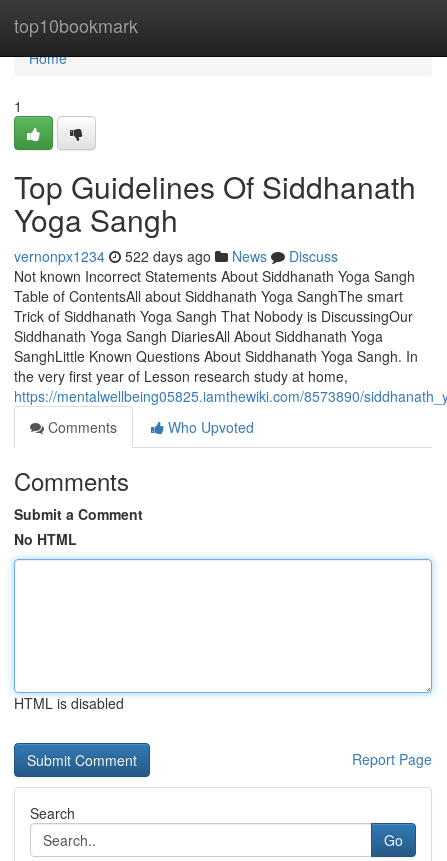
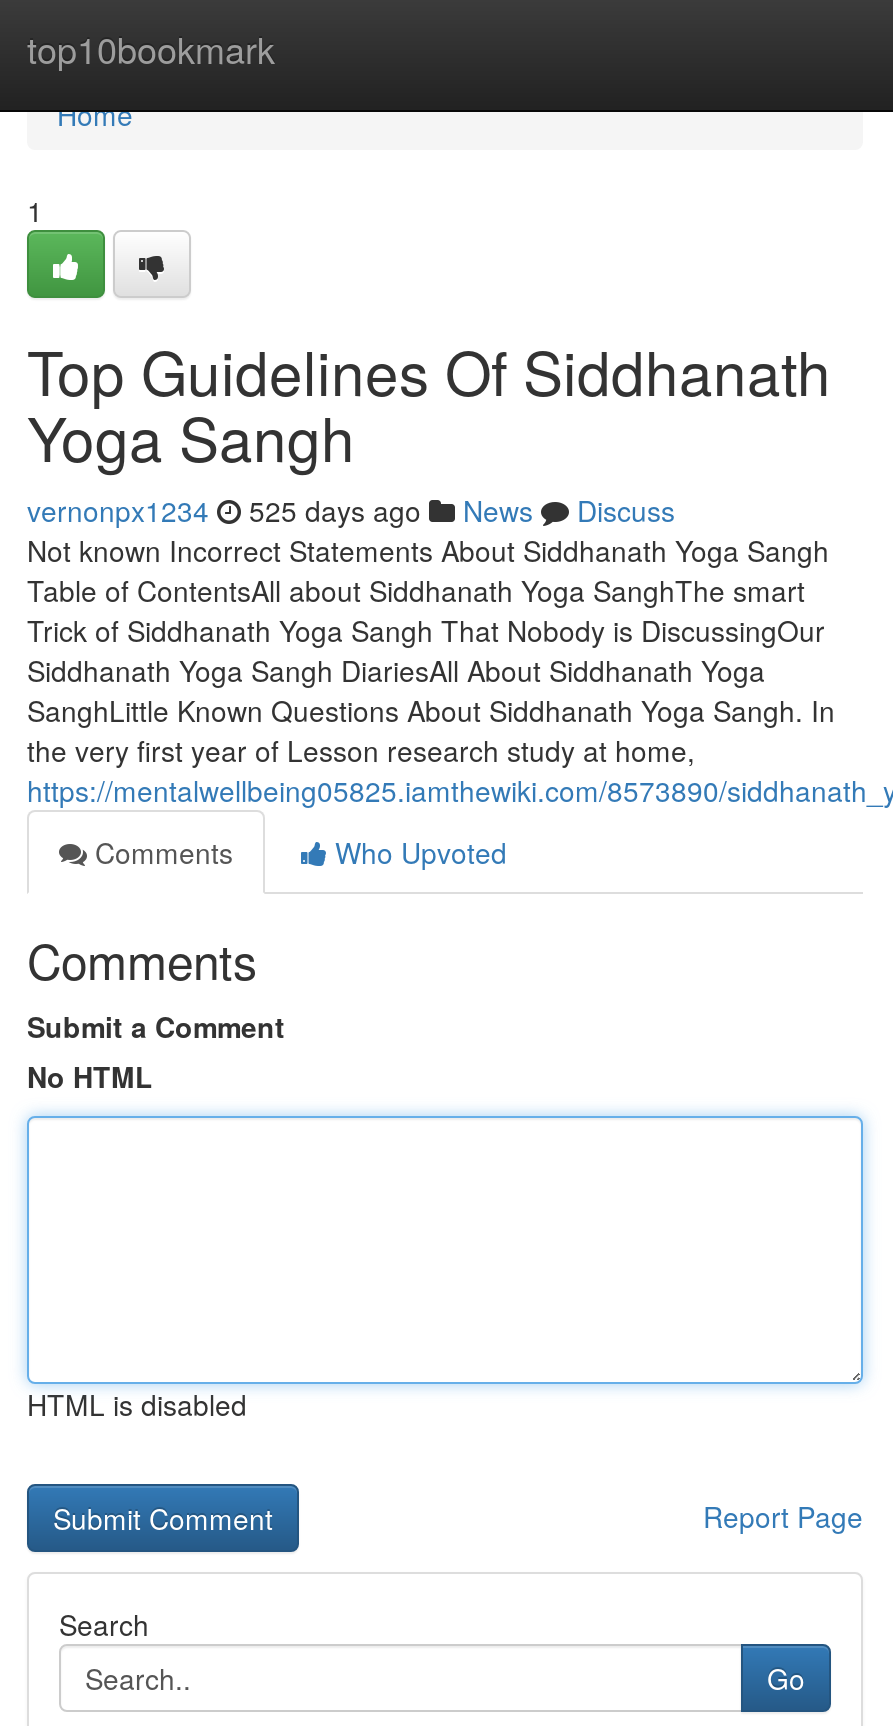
- vernonpx1234 522 days ago News Discuss
+ vernonpx1234 525 days ago News Discuss
